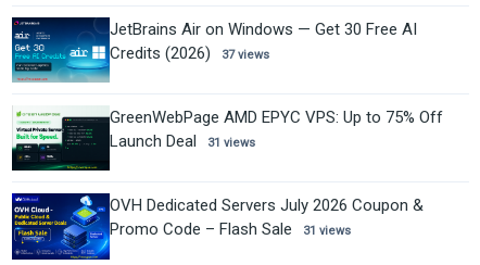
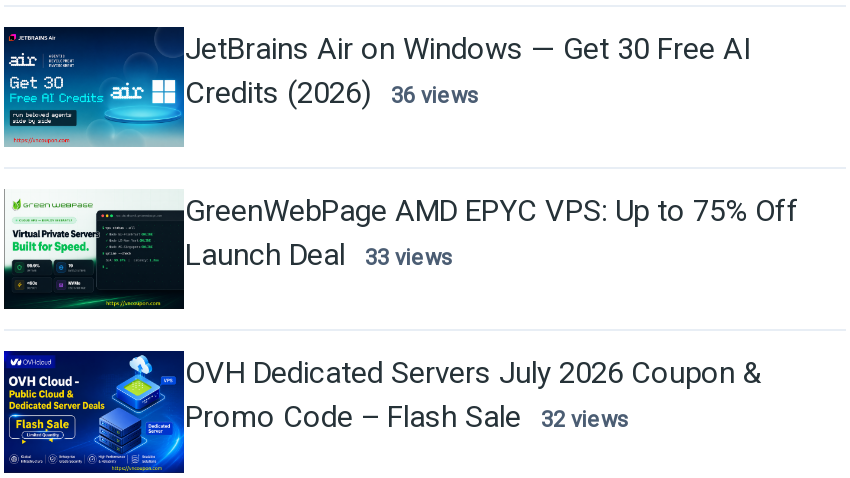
- Credits (2026) 37 views
+ Credits (2026) 36 views

- Launch Deal 31 views
+ Launch Deal 33 views

- Promo Code – Flash Sale 31 views
+ Promo Code – Flash Sale 32 views
